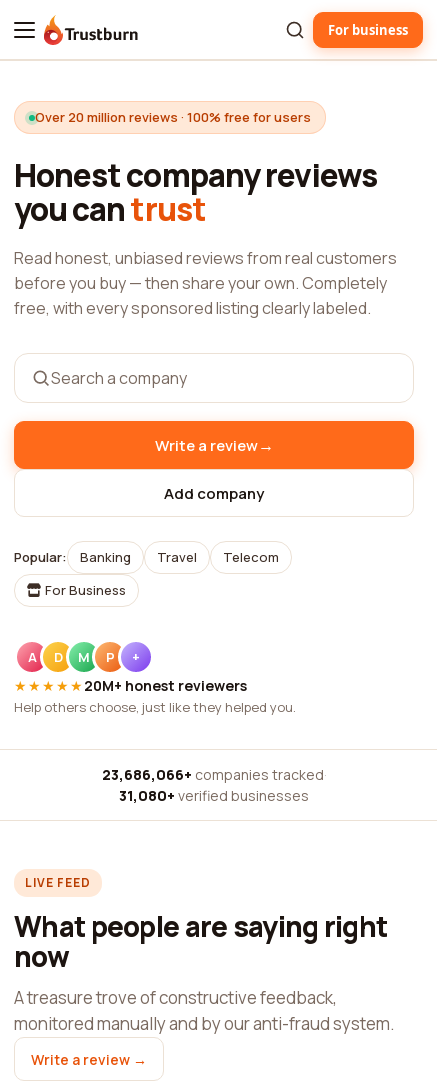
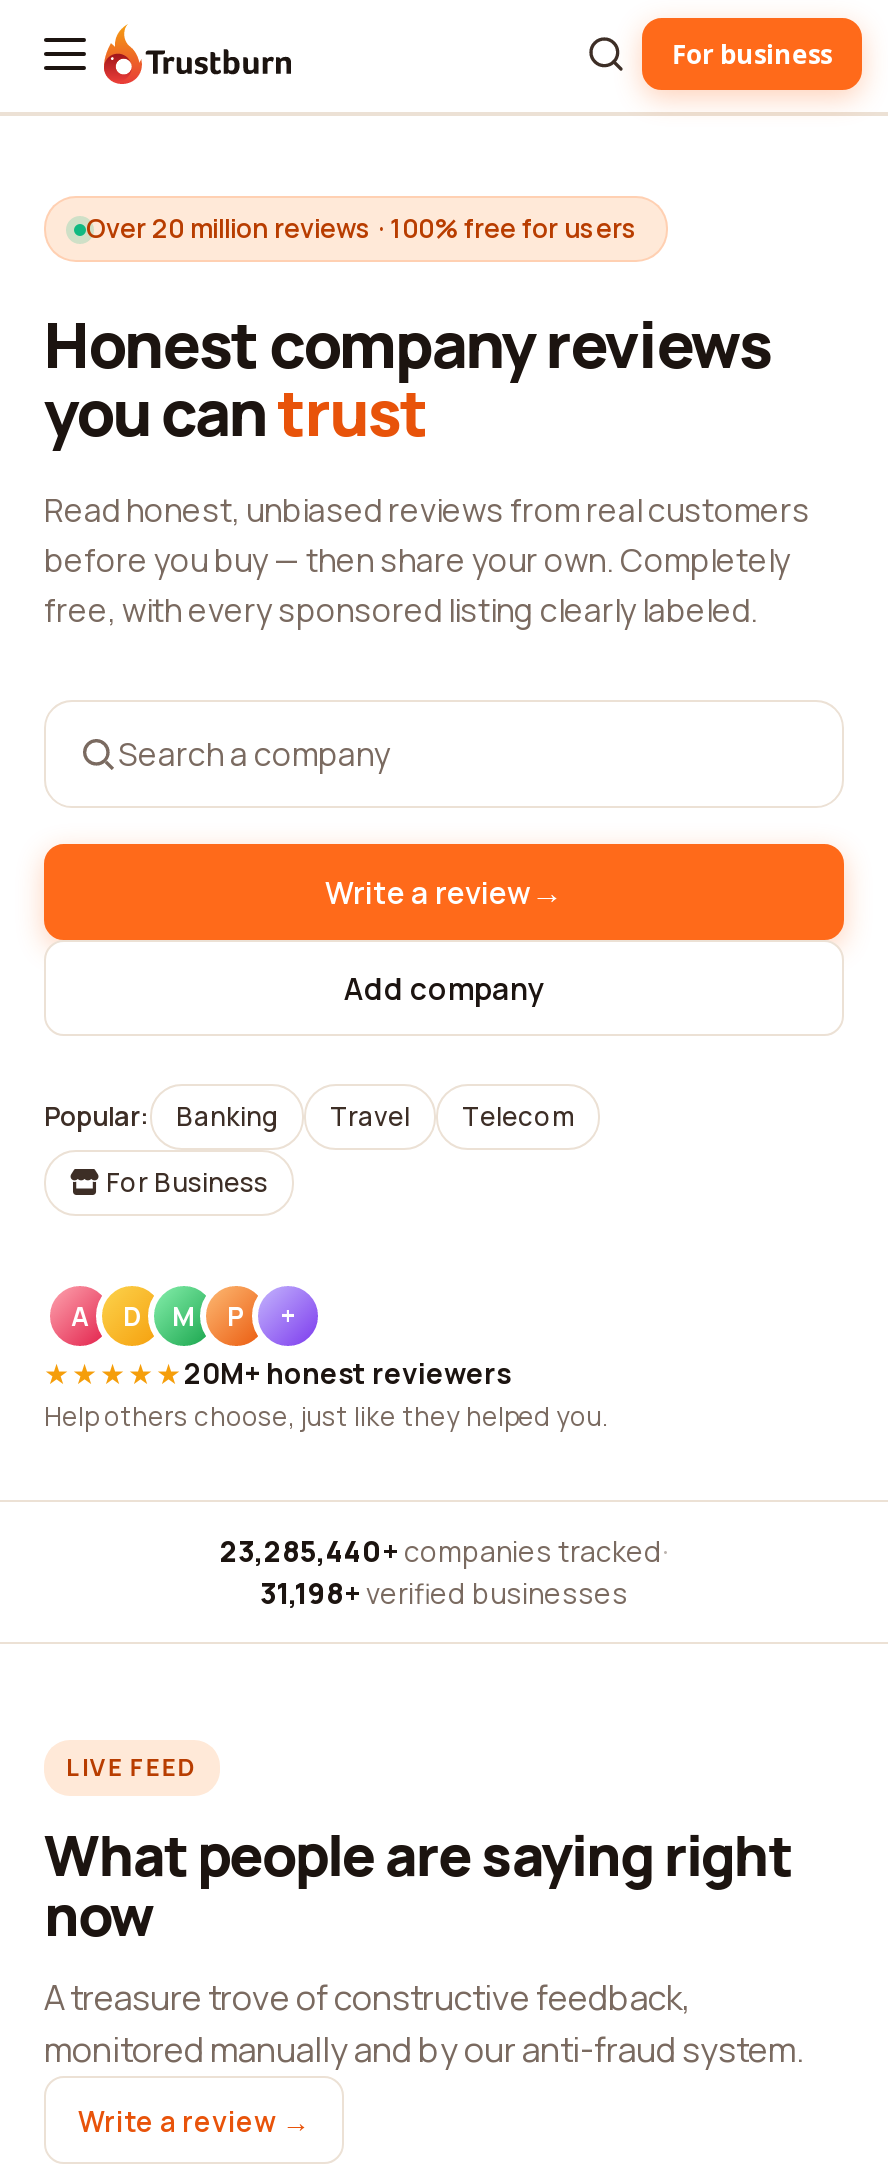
- 23,686,066+ companies tracked ·
+ 23,285,440+ companies tracked ·

- 31,080+ verified businesses
+ 31,198+ verified businesses
